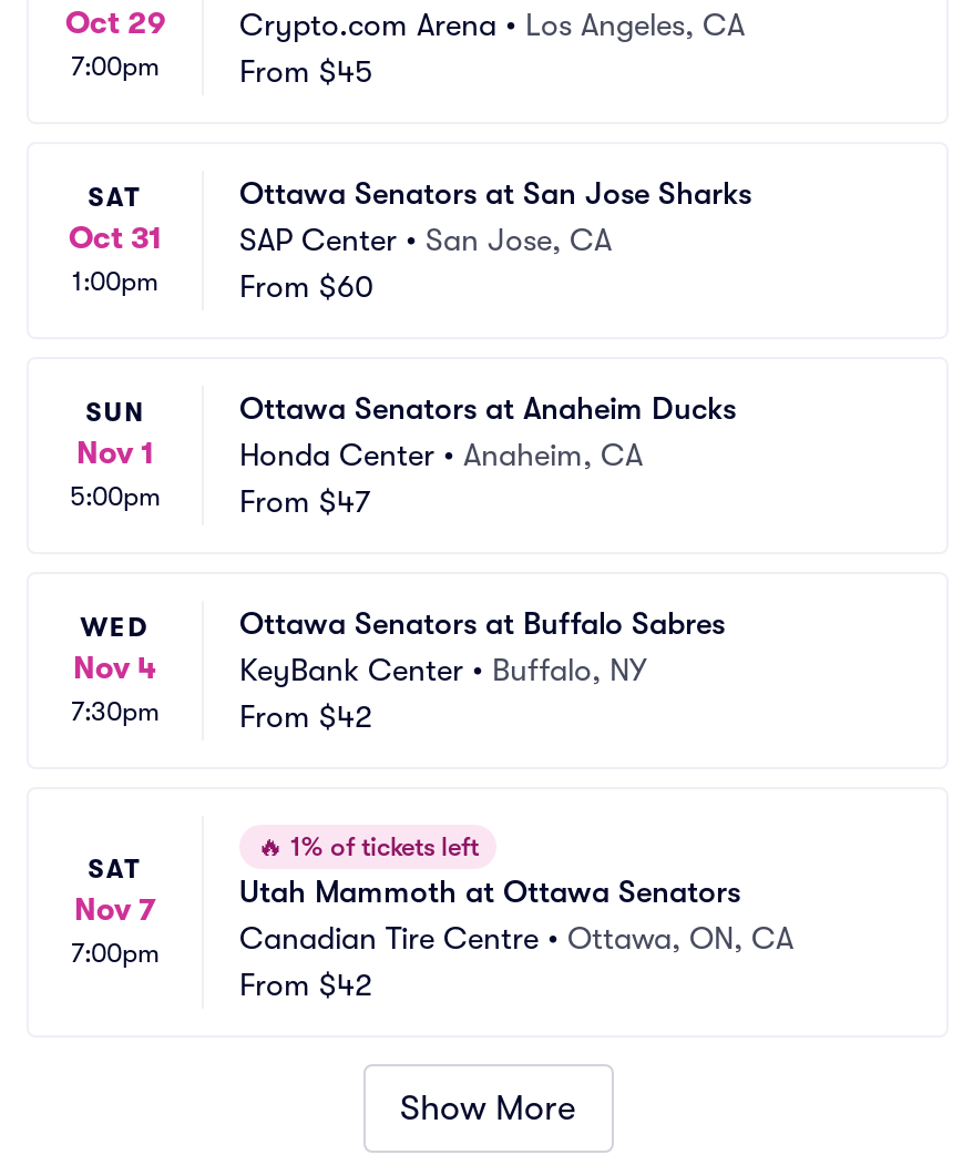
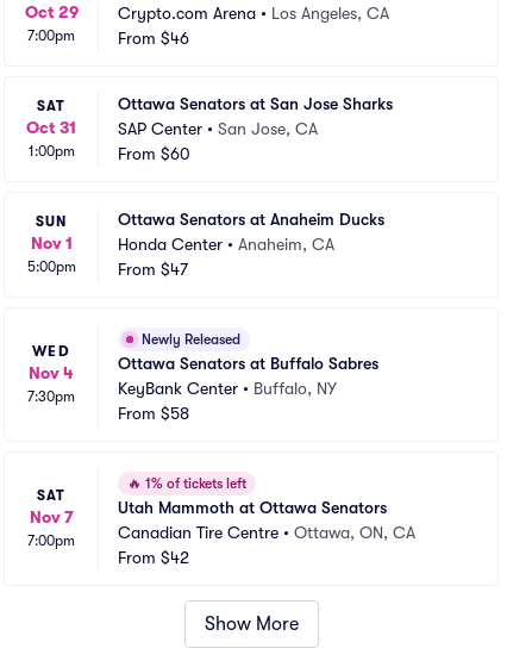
- From $45
+ From $46

+ Newly Released

- From $42
+ From $58
